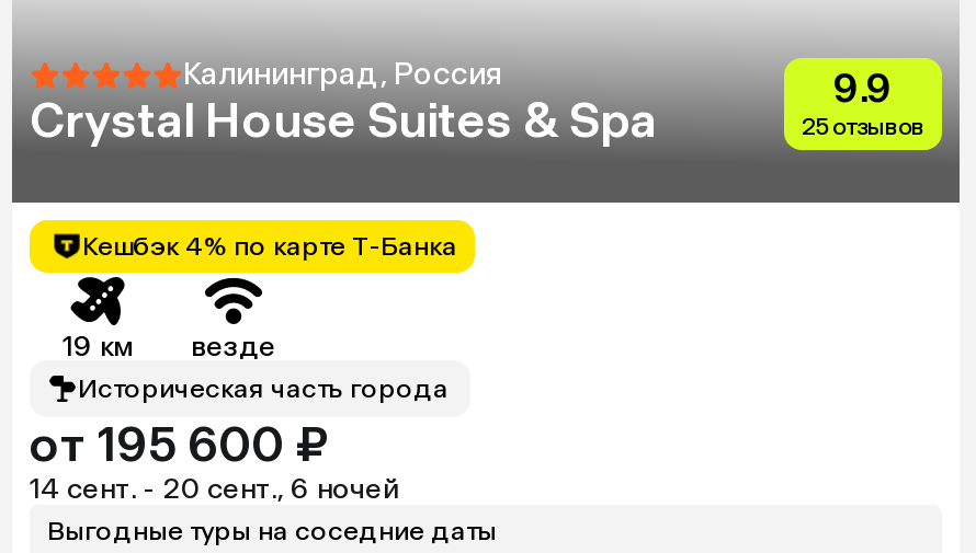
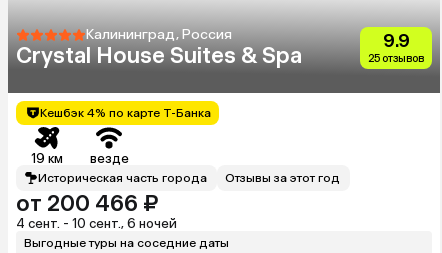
- от 195 600 ₽
- 14 сент. - 20 сент., 6 ночей
+ Отзывы за этот год
+ от 200 466 ₽
+ 4 сент. - 10 сент., 6 ночей
